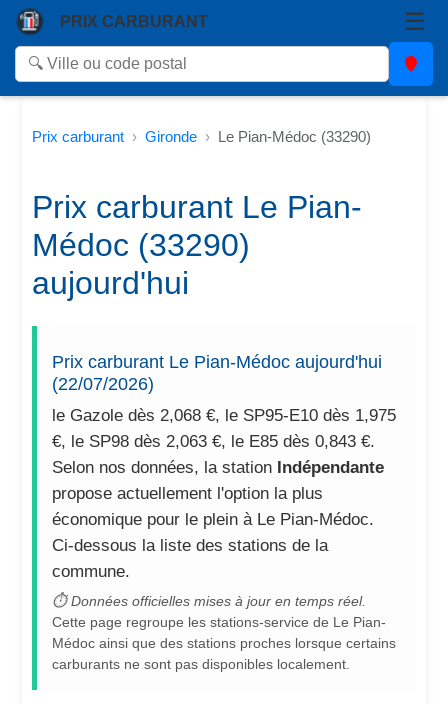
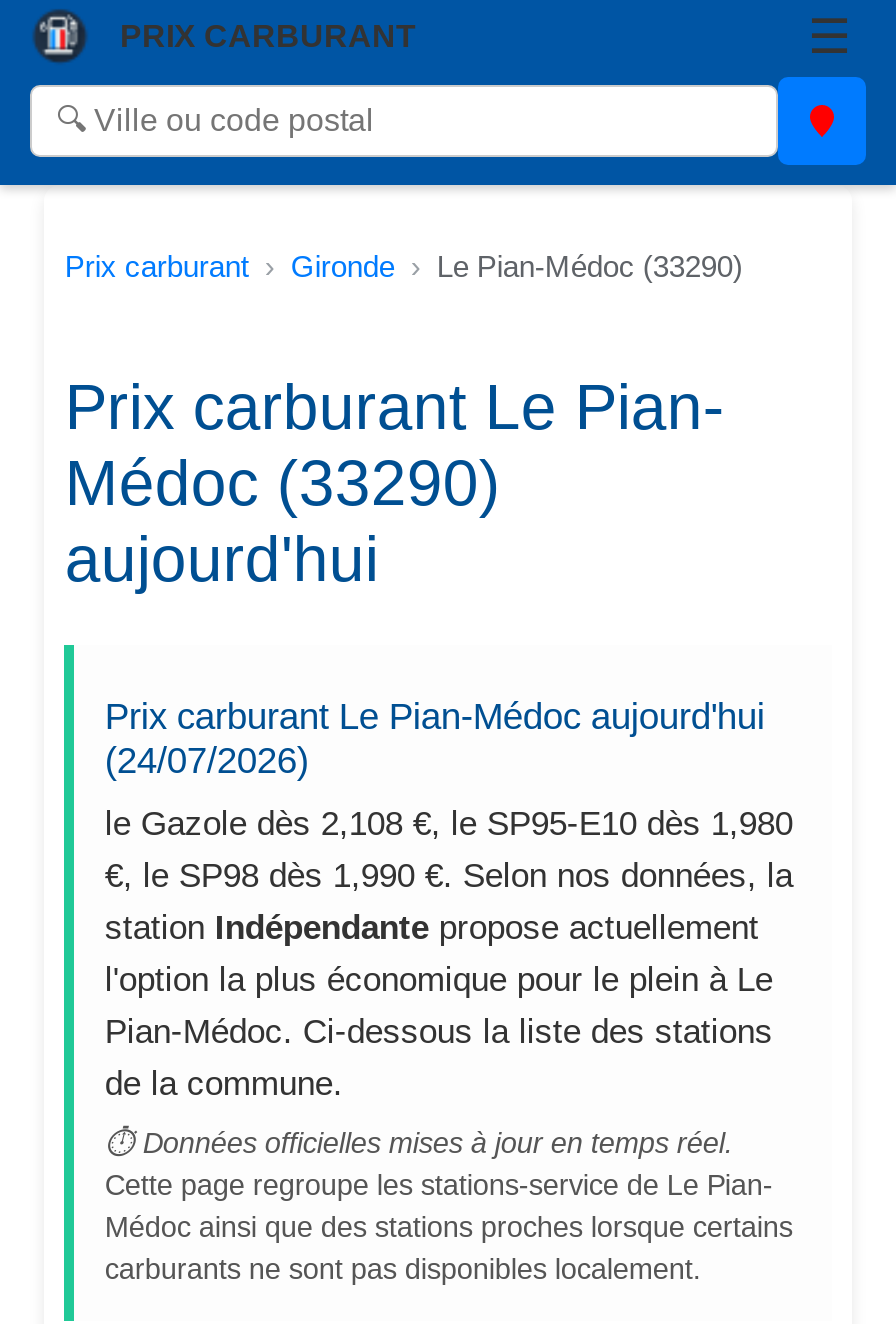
- (22/07/2026)
+ (24/07/2026)

- le Gazole dès 2,068 €, le SP95-E10 dès 1,975
- €, le SP98 dès 2,063 €, le E85 dès 0,843 €.
- Selon nos données, la station Indépendante
- propose actuellement l'option la plus
- économique pour le plein à Le Pian-Médoc.
- Ci-dessous la liste des stations de la
- commune.
+ le Gazole dès 2,108 €, le SP95-E10 dès 1,980
+ €, le SP98 dès 1,990 €. Selon nos données, la
+ station Indépendante propose actuellement
+ l'option la plus économique pour le plein à Le
+ Pian-Médoc. Ci-dessous la liste des stations
+ de la commune.
